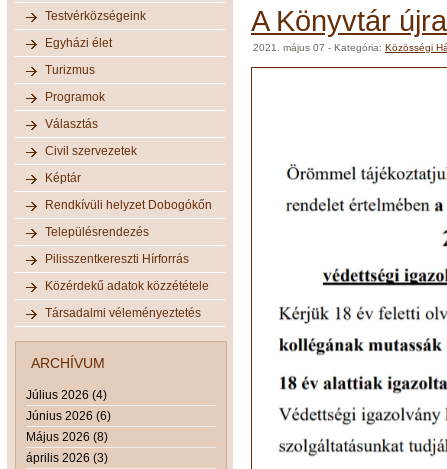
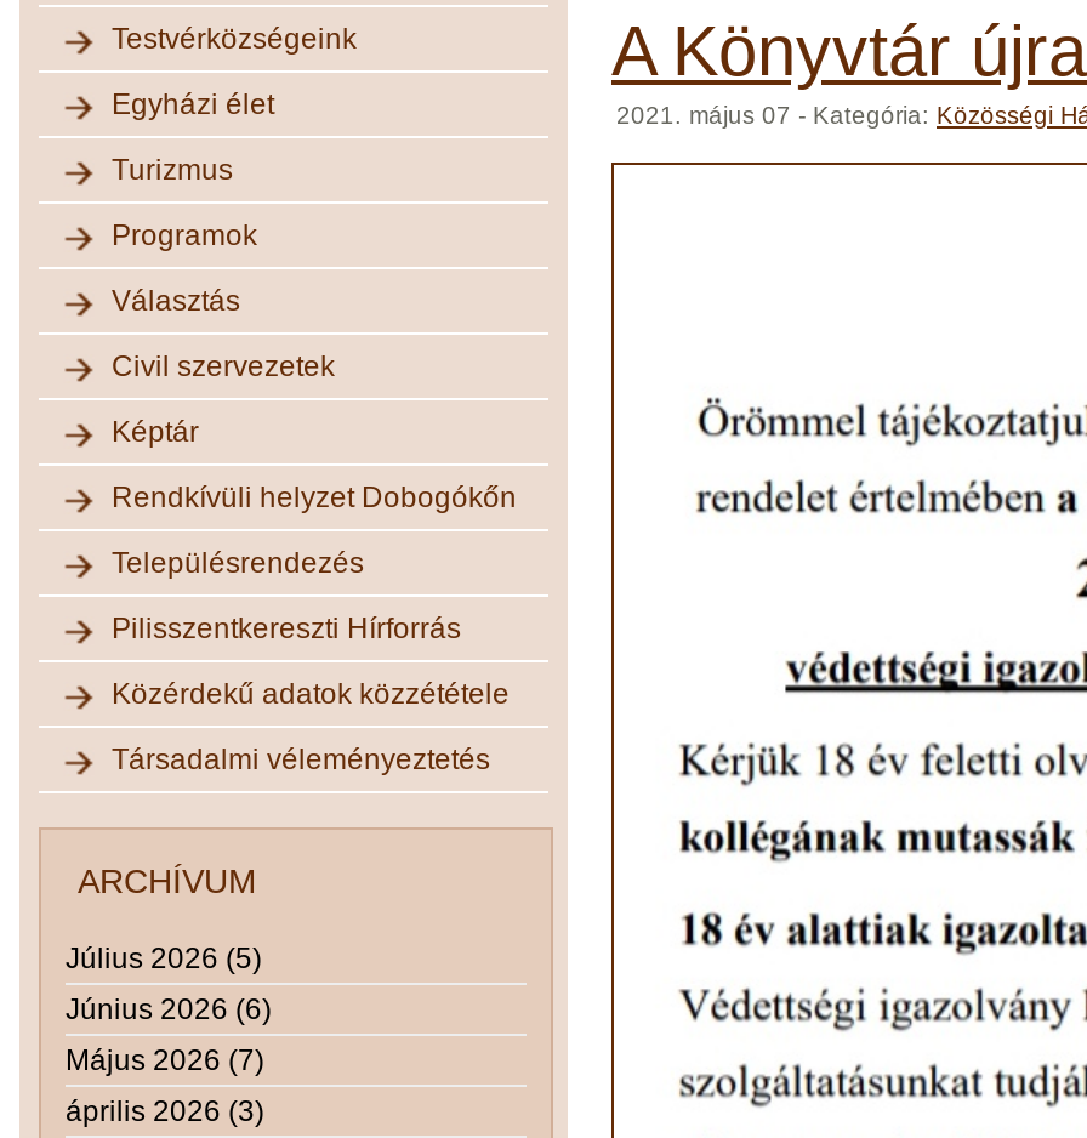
- Július 2026 (4)
+ Július 2026 (5)

- Május 2026 (8)
+ Május 2026 (7)
